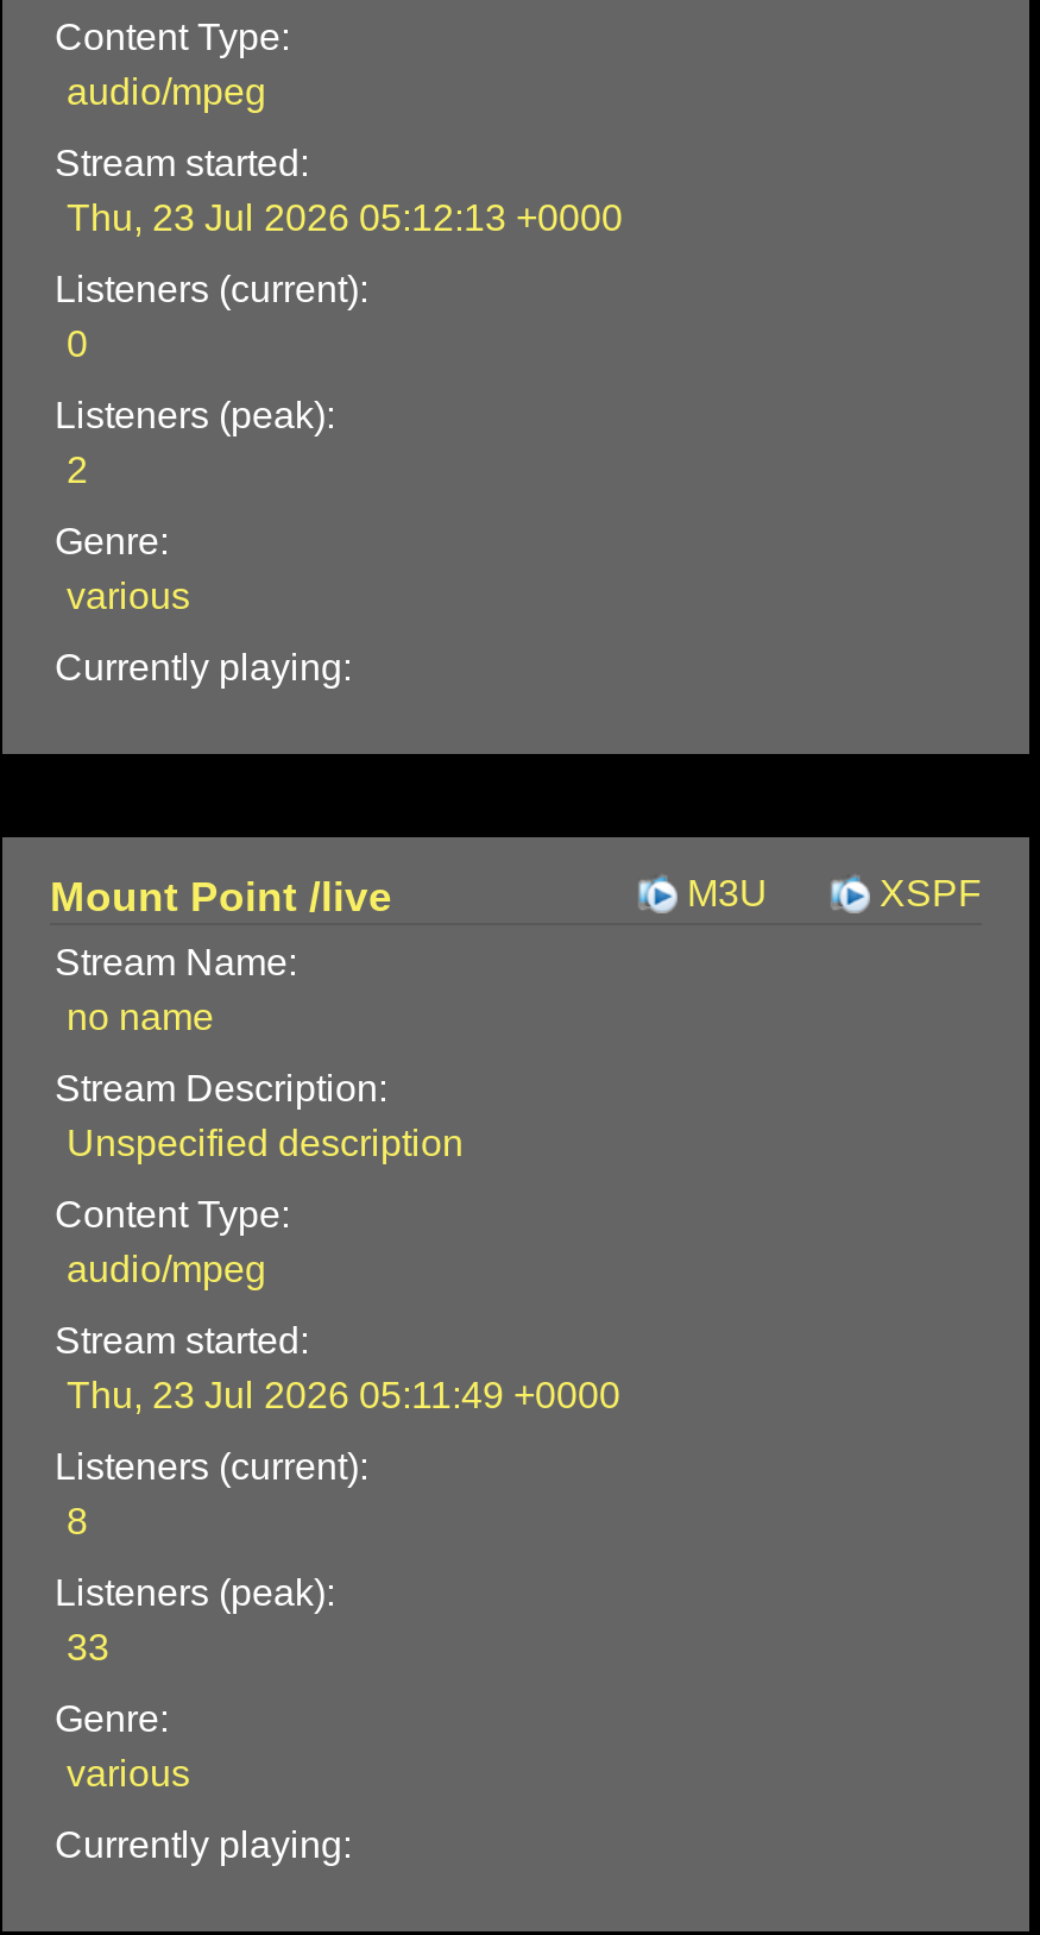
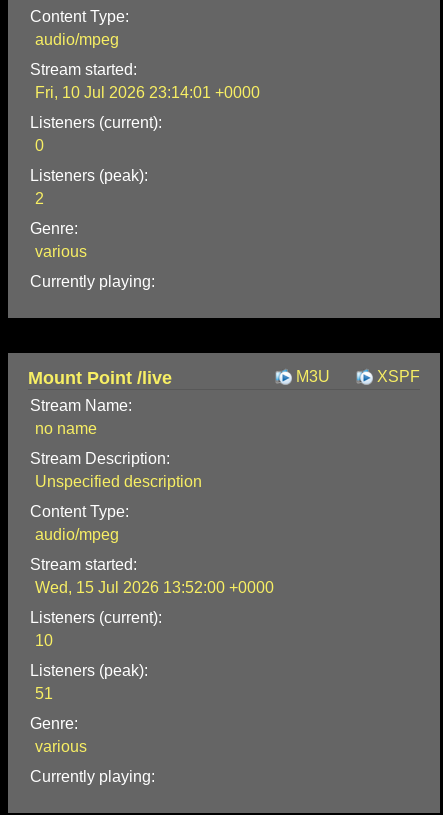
- Thu, 23 Jul 2026 05:12:13 +0000
+ Fri, 10 Jul 2026 23:14:01 +0000

- Thu, 23 Jul 2026 05:11:49 +0000
+ Wed, 15 Jul 2026 13:52:00 +0000

- 8
+ 10

- 33
+ 51
